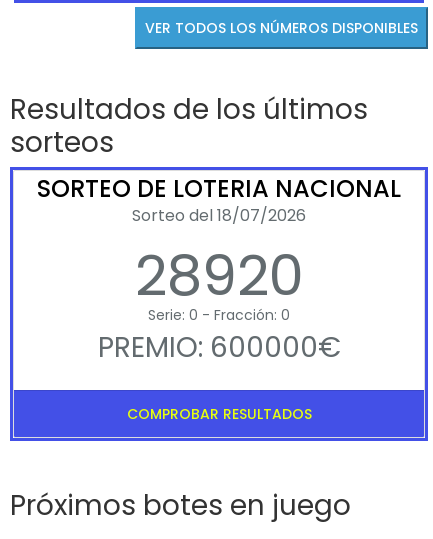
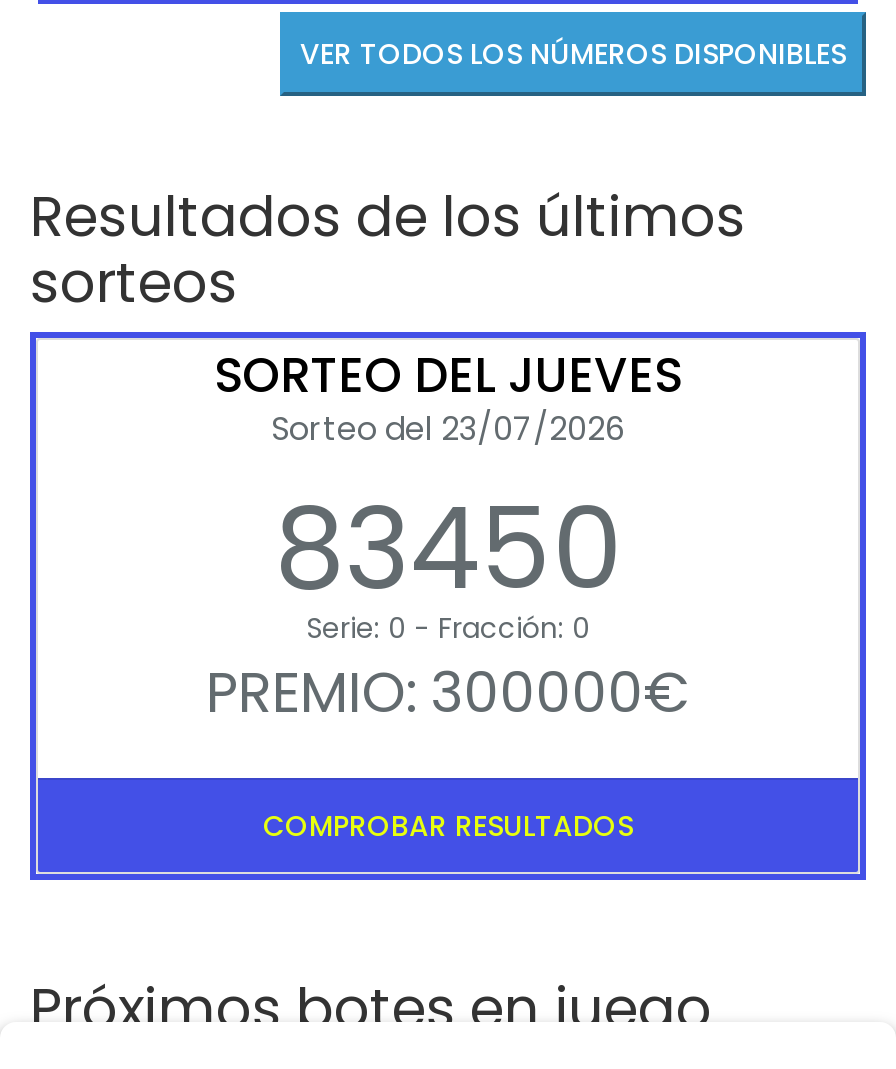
- SORTEO DE LOTERIA NACIONAL
- Sorteo del 18/07/2026
- 28920
+ SORTEO DEL JUEVES
+ Sorteo del 23/07/2026
+ 83450

- PREMIO: 600000€
+ PREMIO: 300000€
